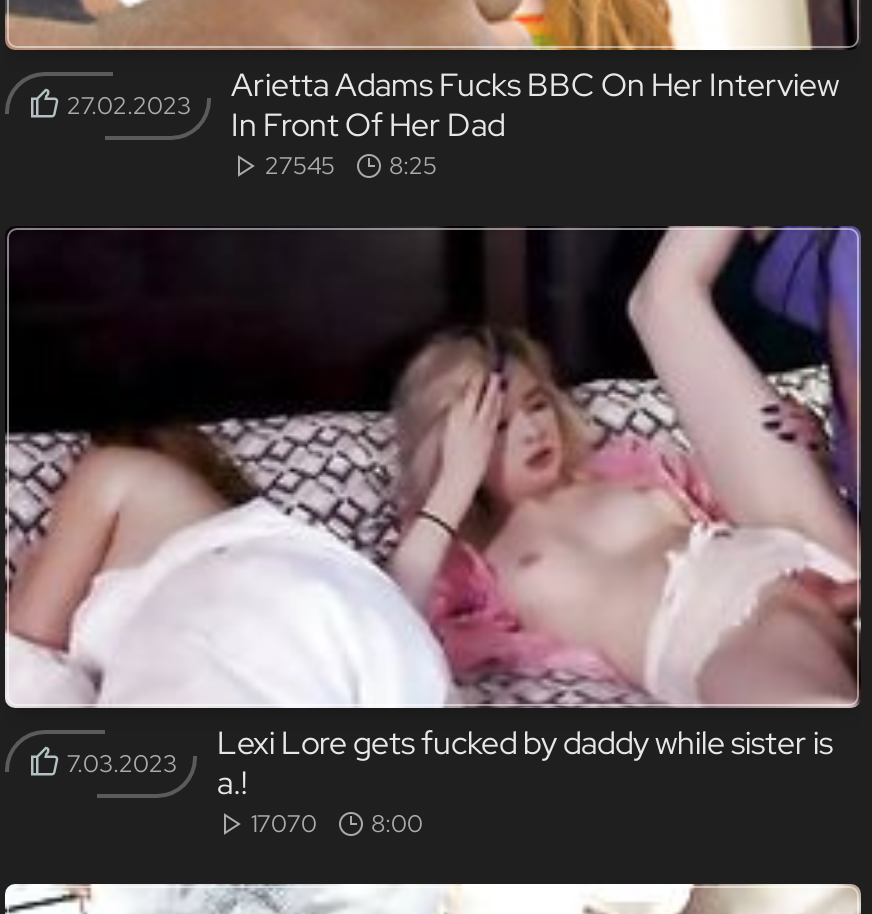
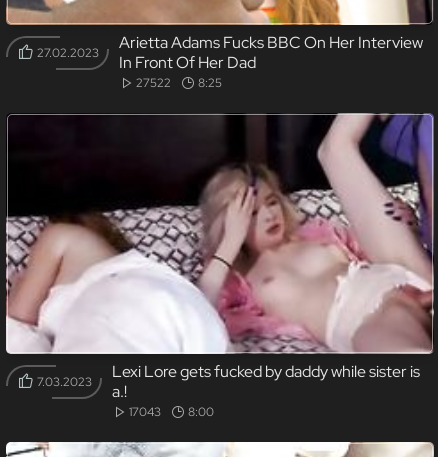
- 27545 8:25
+ 27522 8:25

- 17070 8:00
+ 17043 8:00
